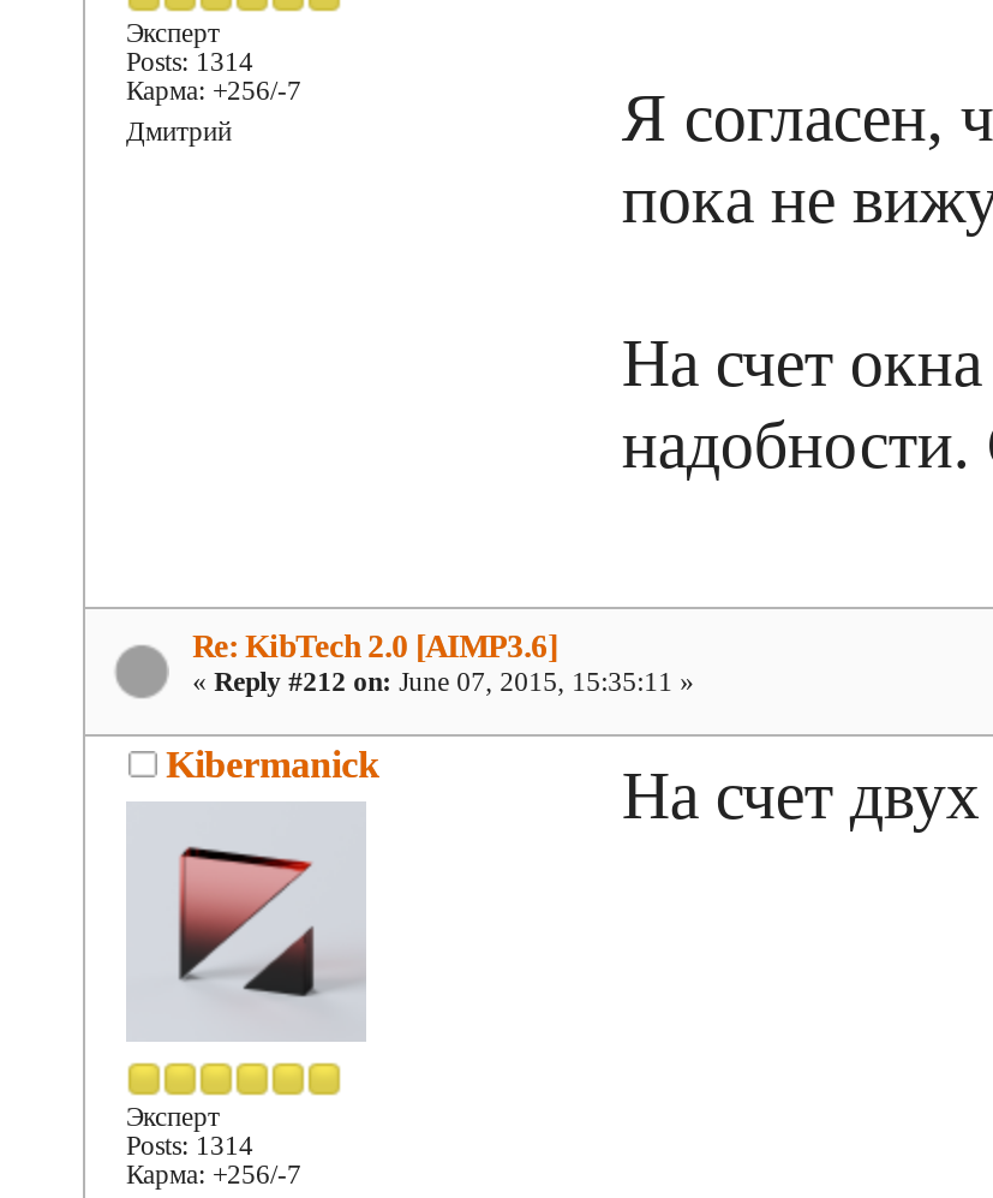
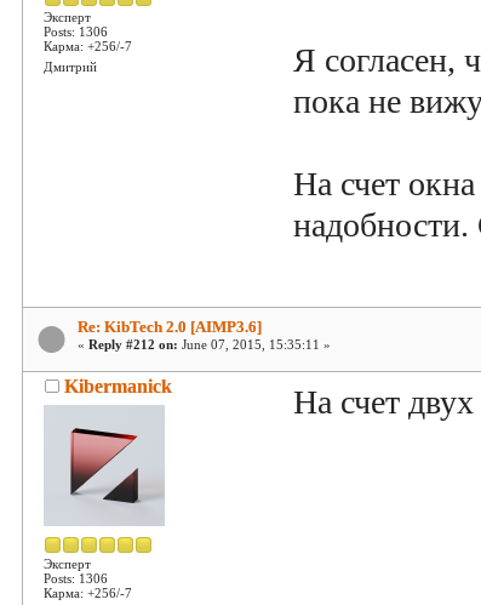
- Posts: 1314
+ Posts: 1306

- Posts: 1314
+ Posts: 1306
